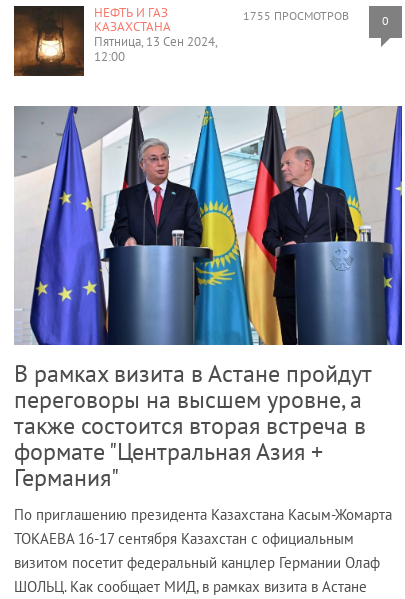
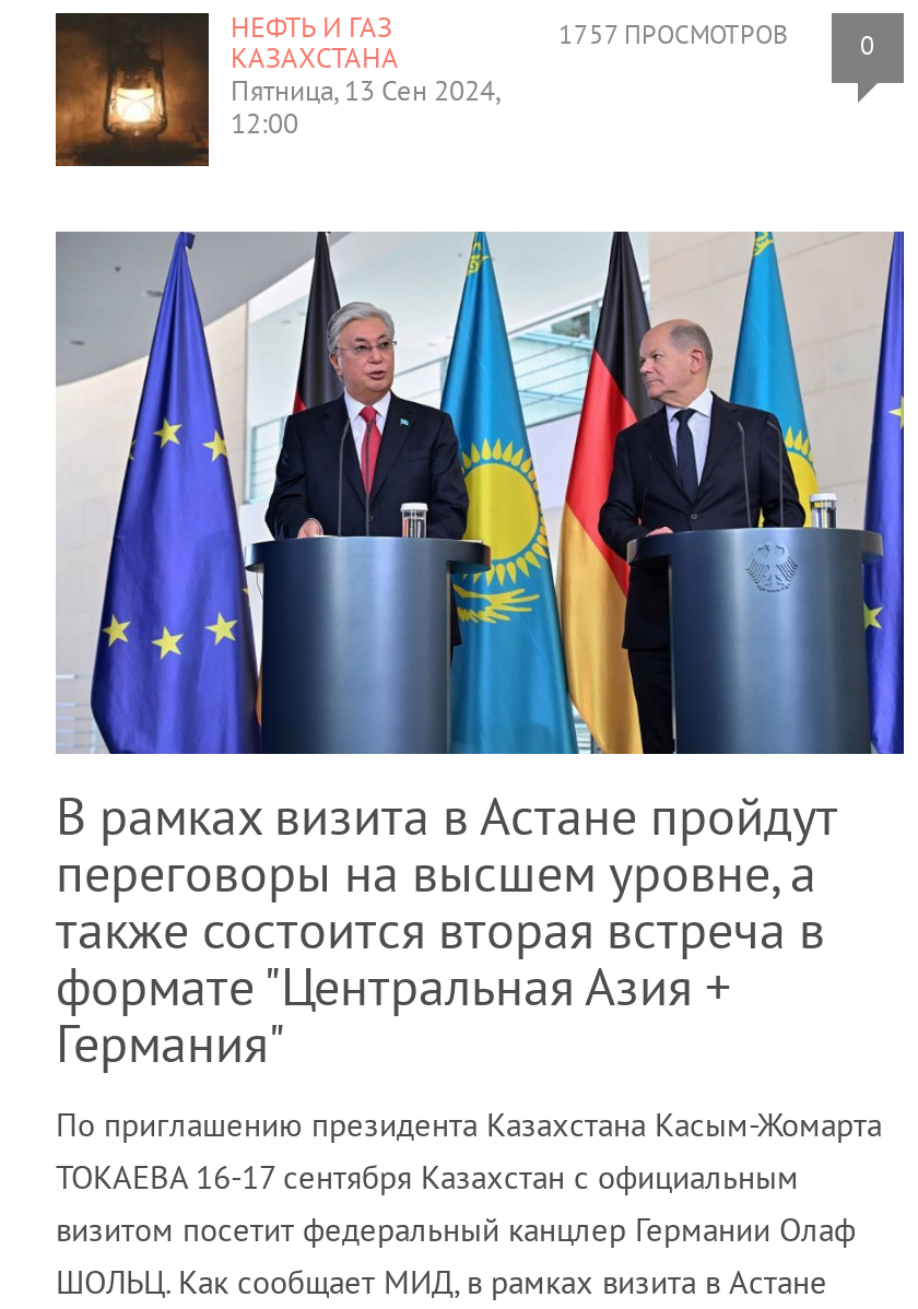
- 1755 ПРОСМОТРОВ
+ 1757 ПРОСМОТРОВ
